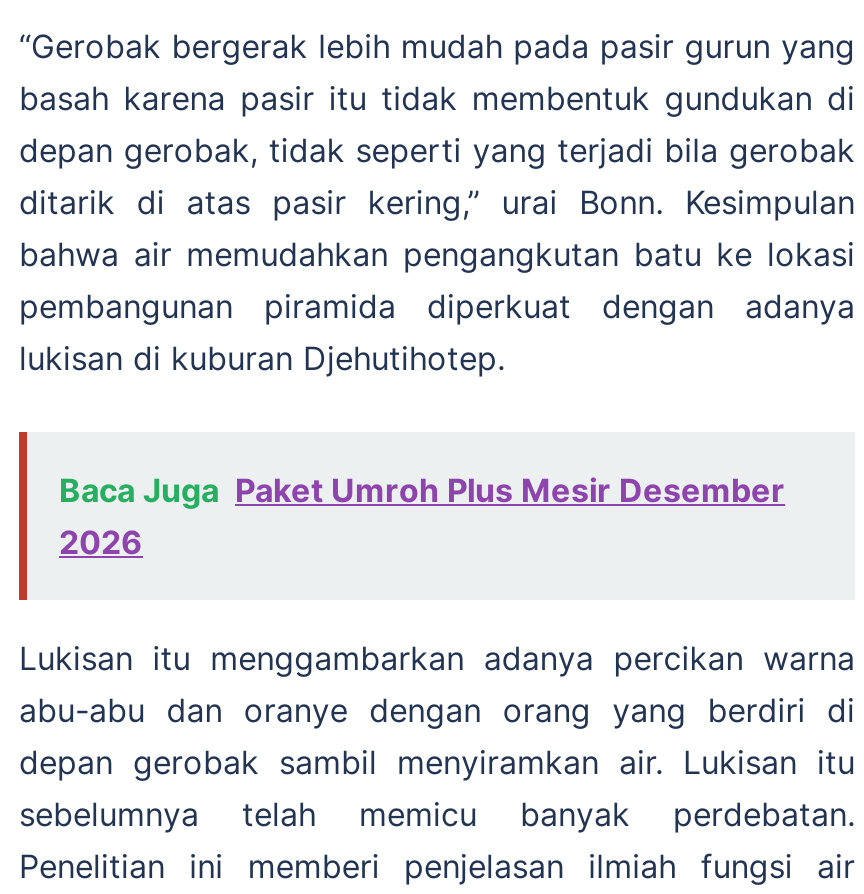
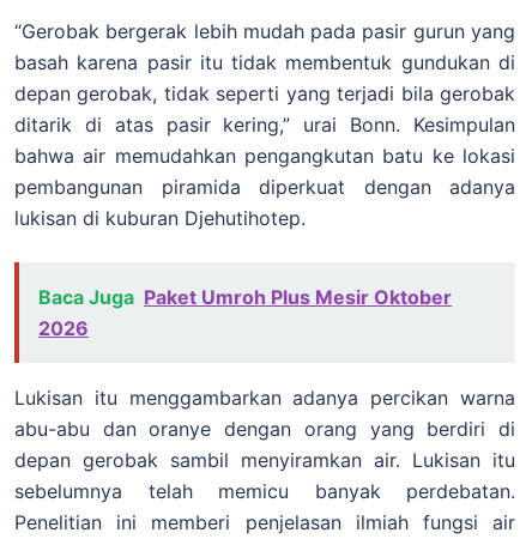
- Baca Juga Paket Umroh Plus Mesir Desember
+ Baca Juga Paket Umroh Plus Mesir Oktober
